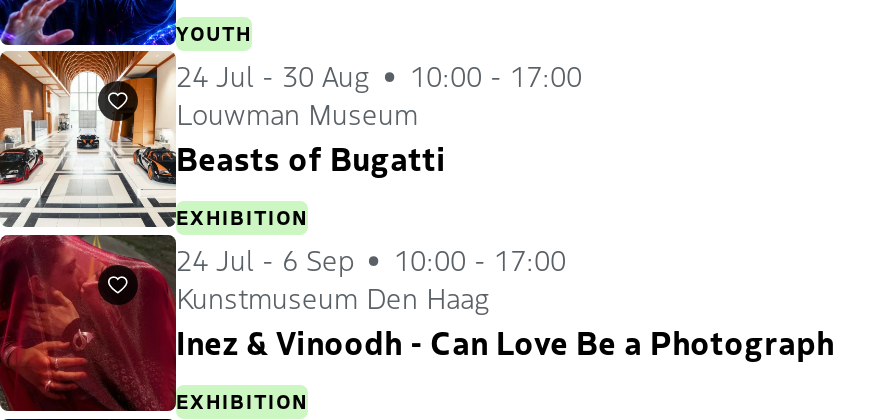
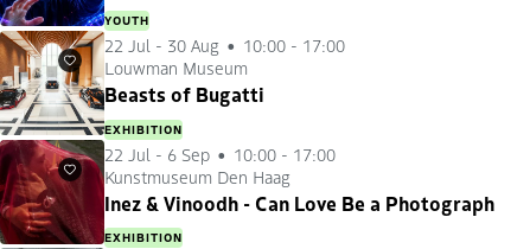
- 24 Jul - 30 Aug 10:00 - 17:00
+ 22 Jul - 30 Aug 10:00 - 17:00

- 24 Jul - 6 Sep 10:00 - 17:00
+ 22 Jul - 6 Sep 10:00 - 17:00
